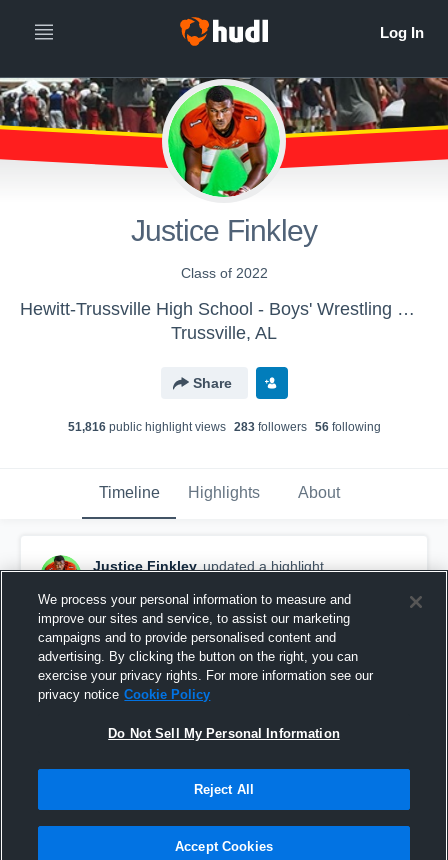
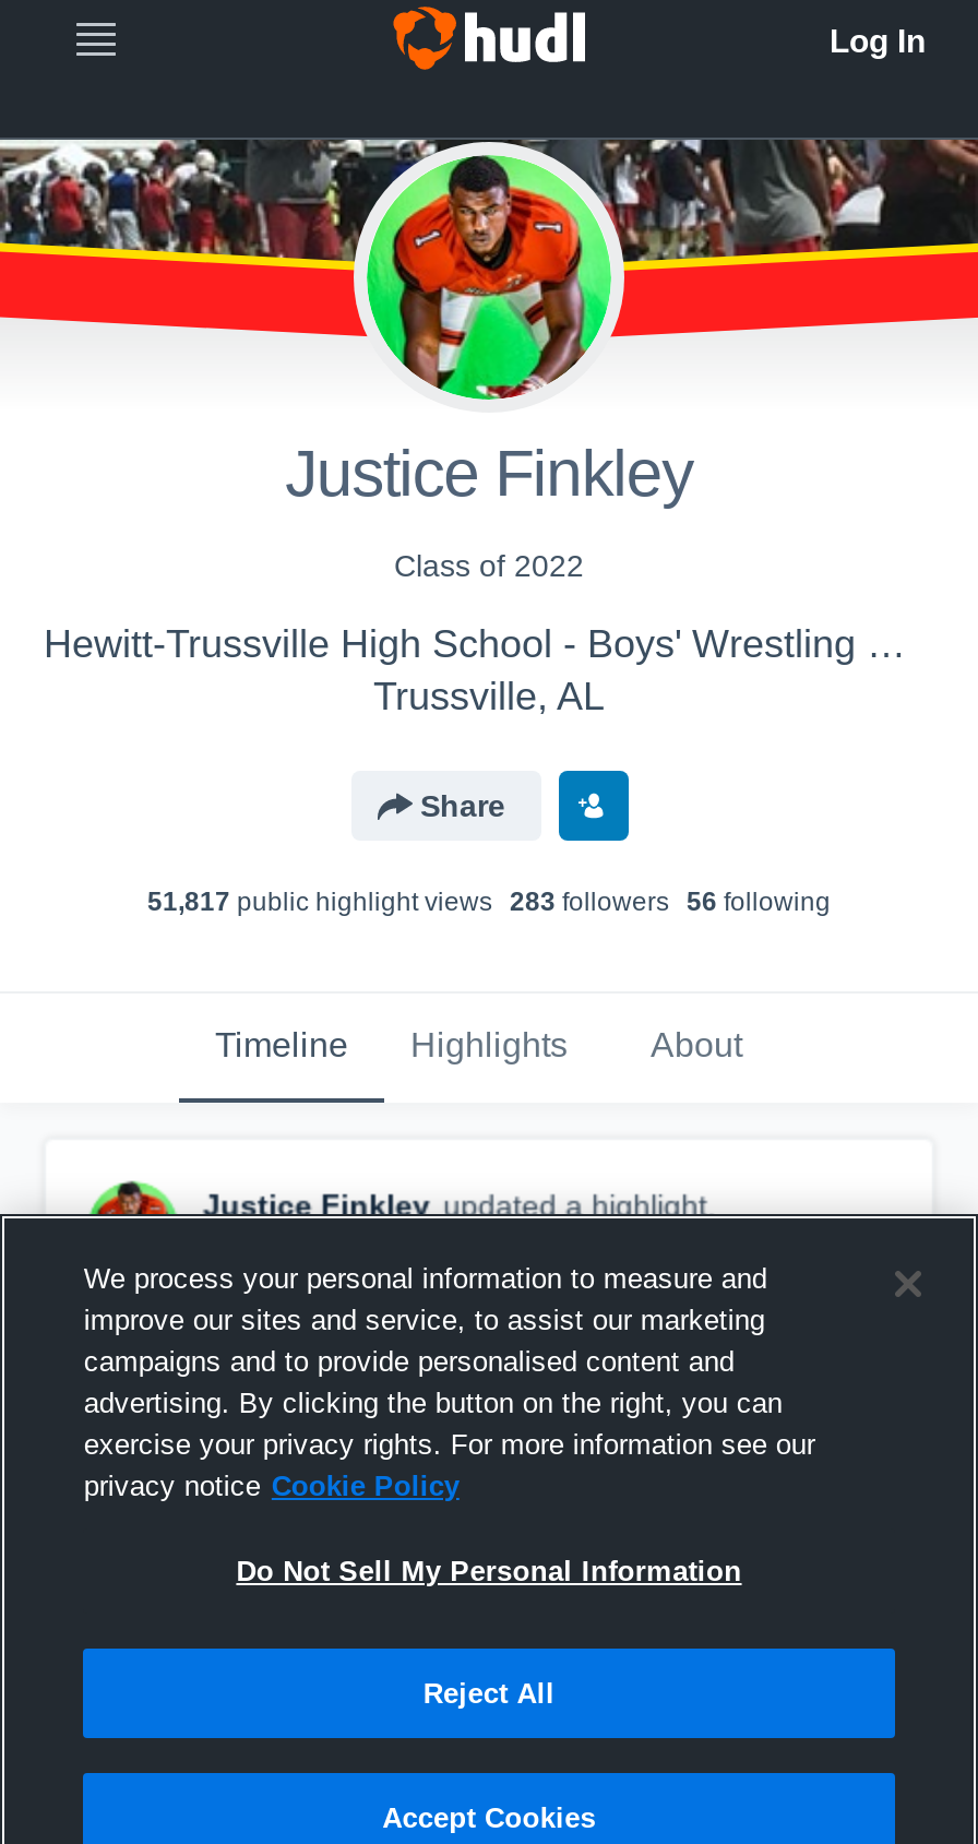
- 51,816 public highlight views 283 followers 56 following
+ 51,817 public highlight views 283 followers 56 following
